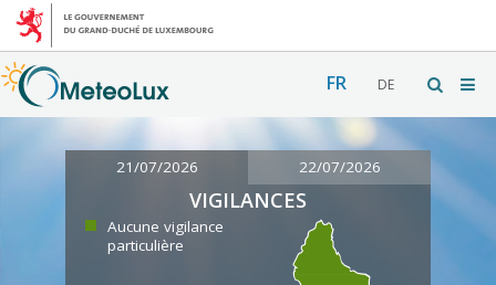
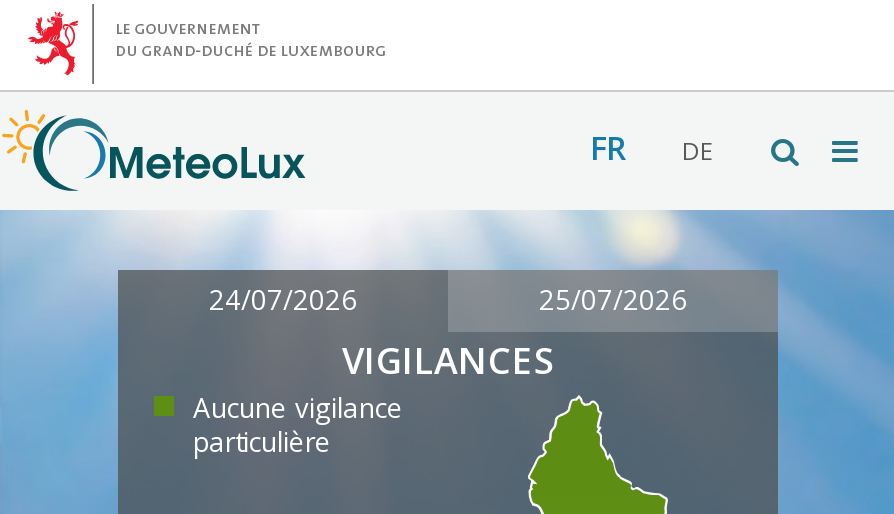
- 21/07/2026
+ 24/07/2026

- 22/07/2026
+ 25/07/2026
